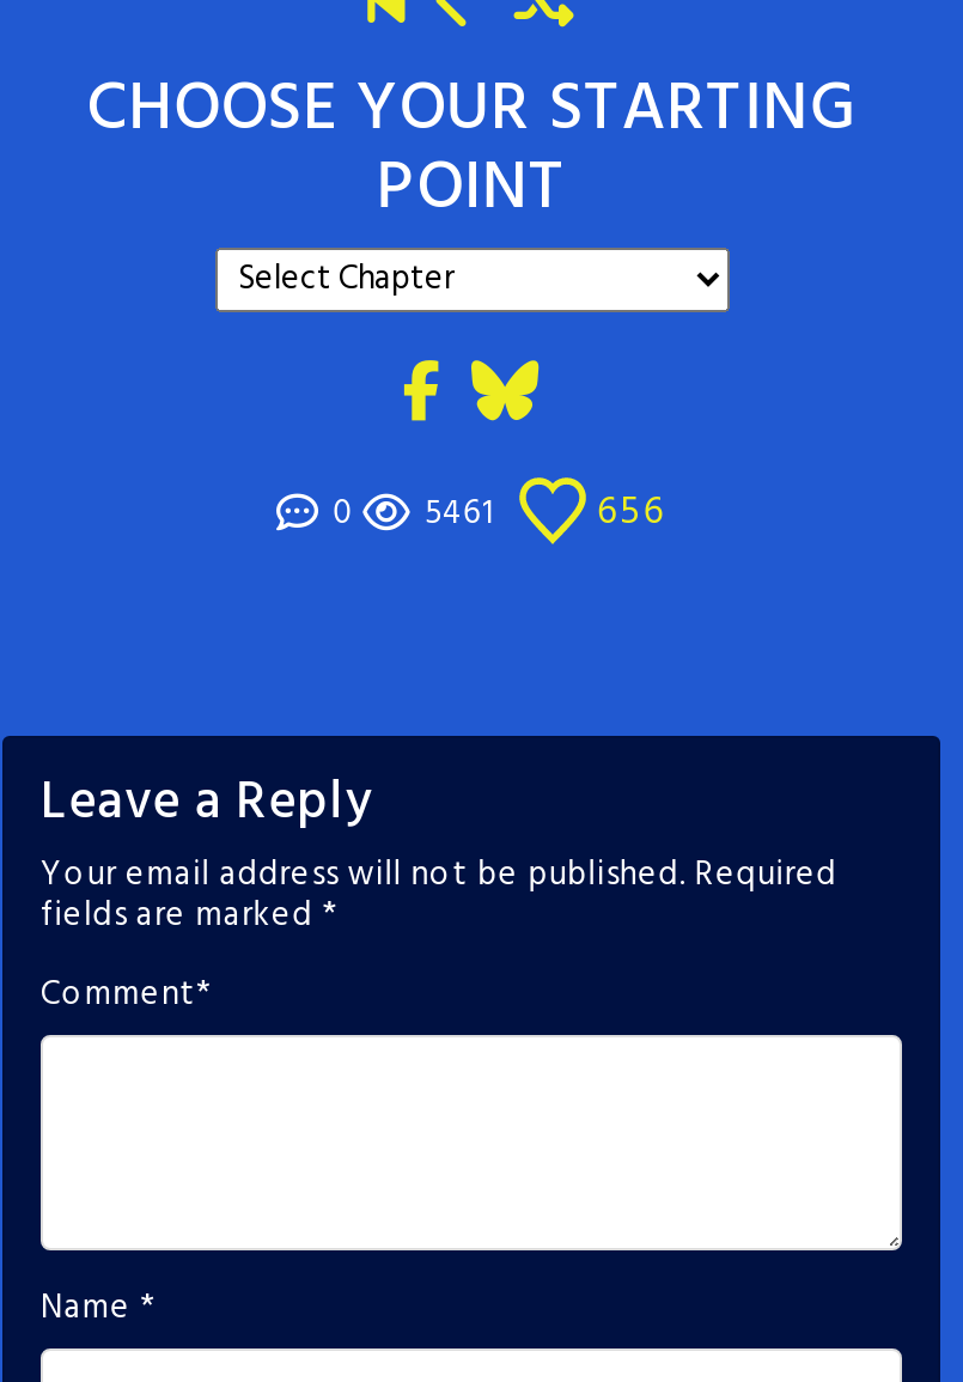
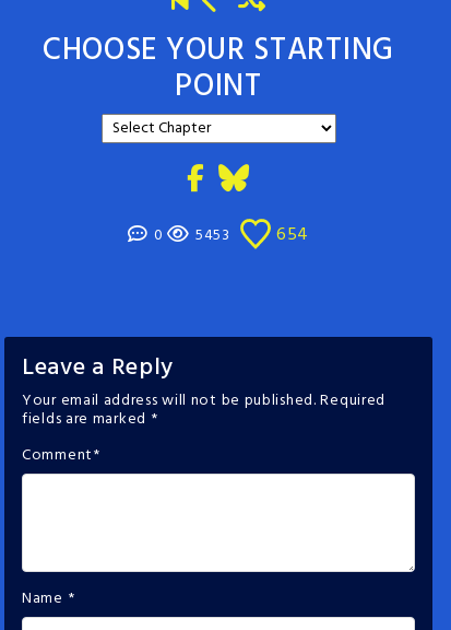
- 5461
+ 5453

- 656
+ 654
